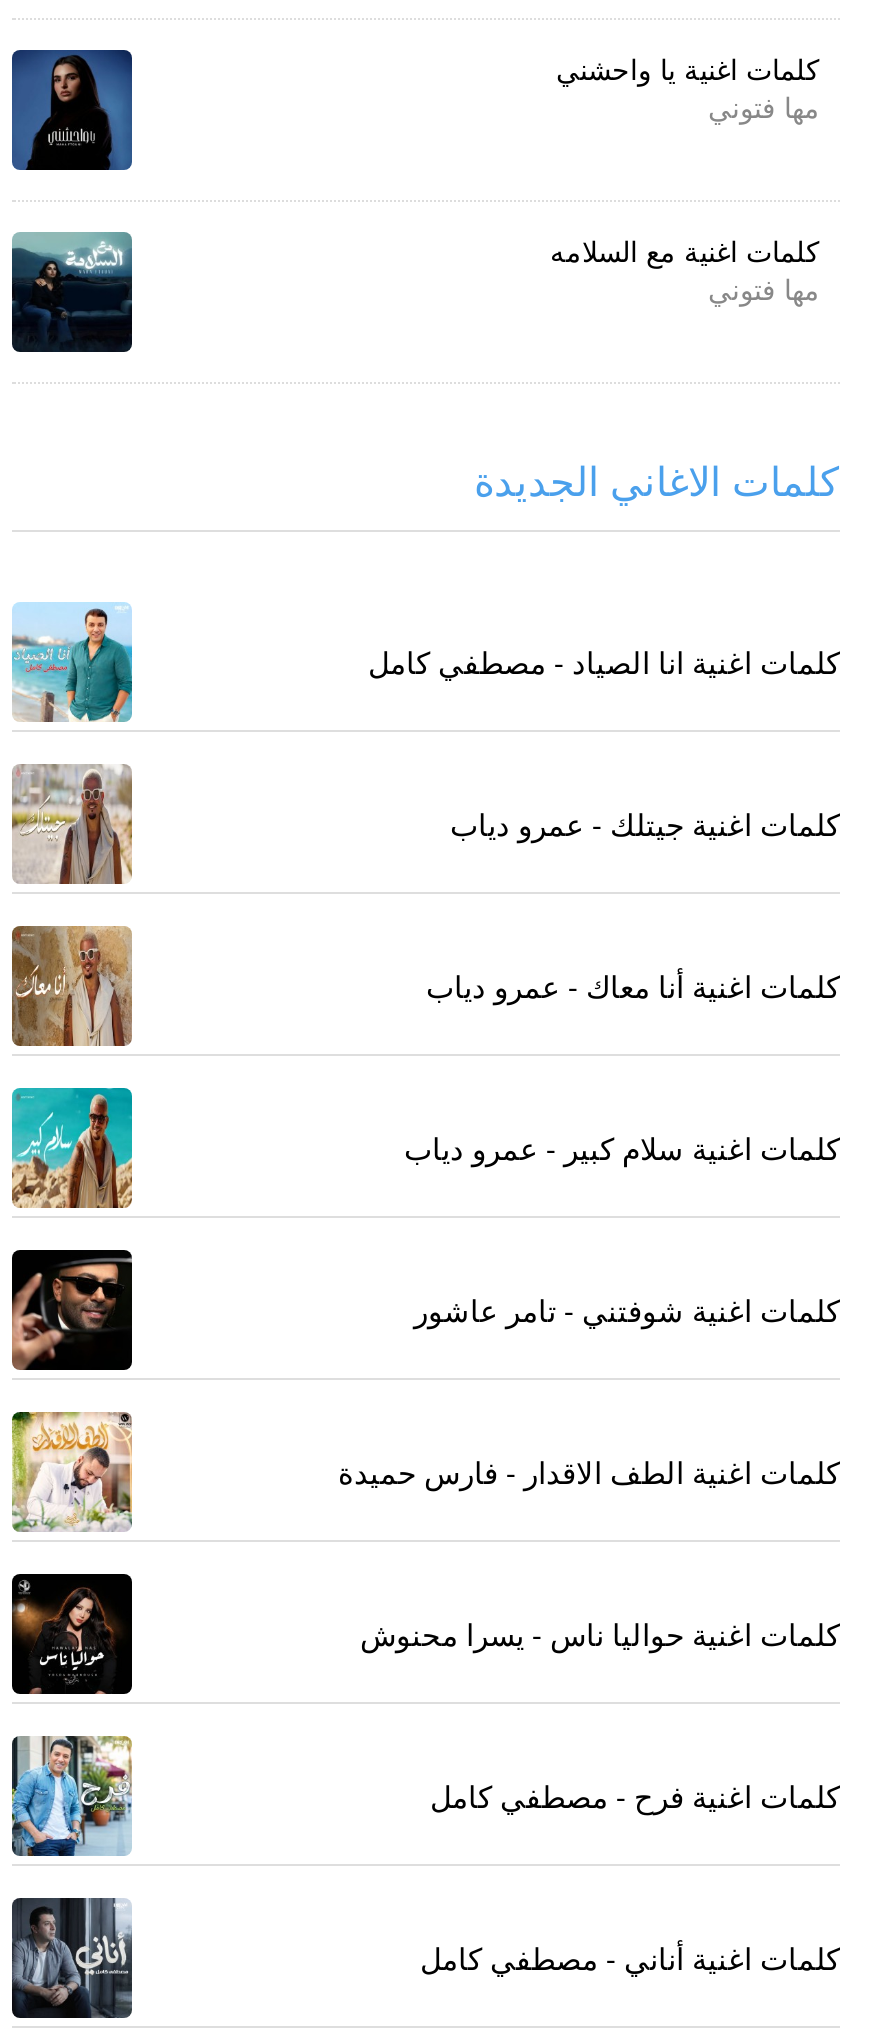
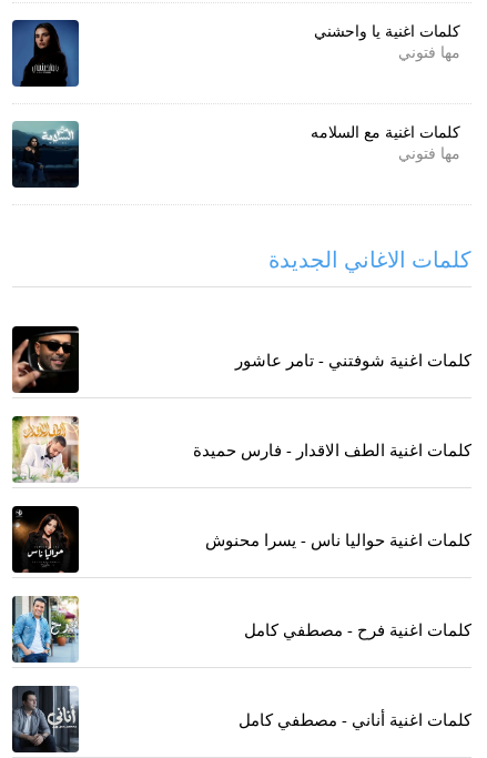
- [image]

- كلمات اغنية انا الصياد - مصطفي كامل

- [image]

- كلمات اغنية جيتلك - عمرو دياب

- [image]

- كلمات اغنية أنا معاك - عمرو دياب

- [image]

- كلمات اغنية سلام كبير - عمرو دياب
